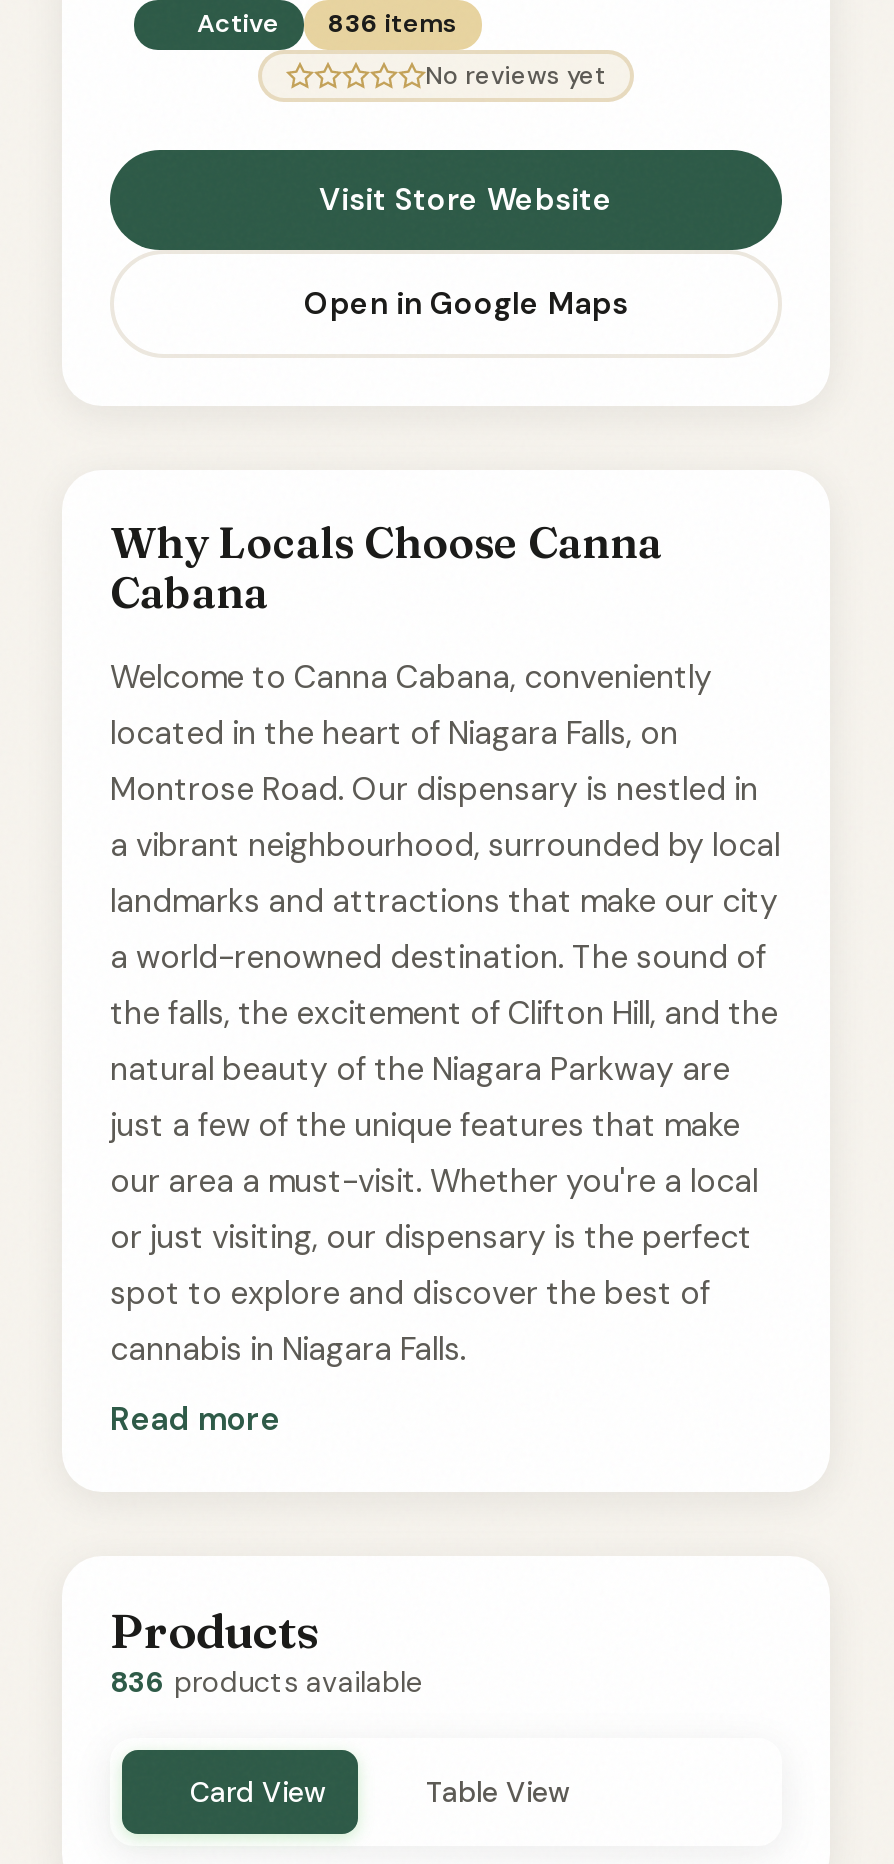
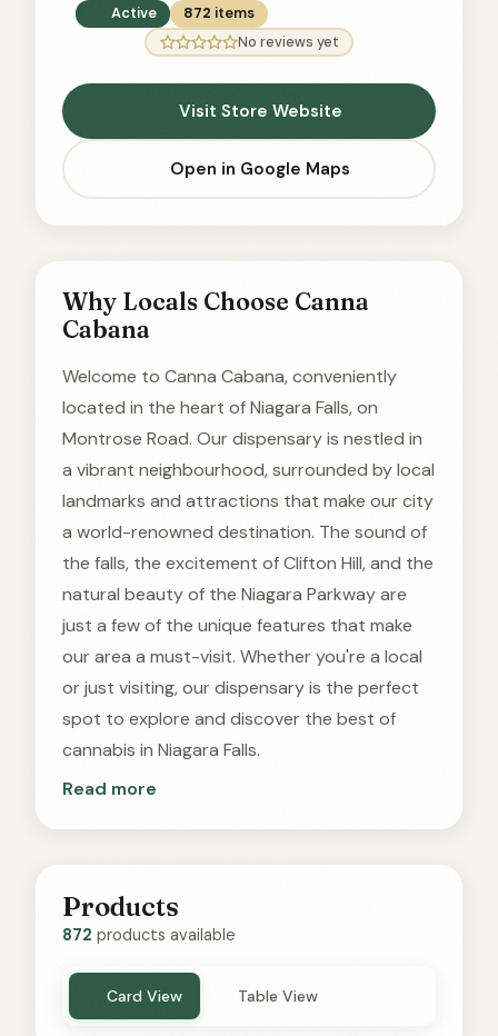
- Active 836 items
+ Active 872 items

- 836 products available
+ 872 products available
